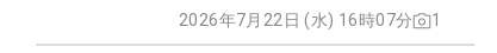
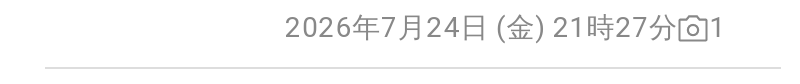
- 2026年7月22日 (水) 16時07分
+ 2026年7月24日 (金) 21時27分
